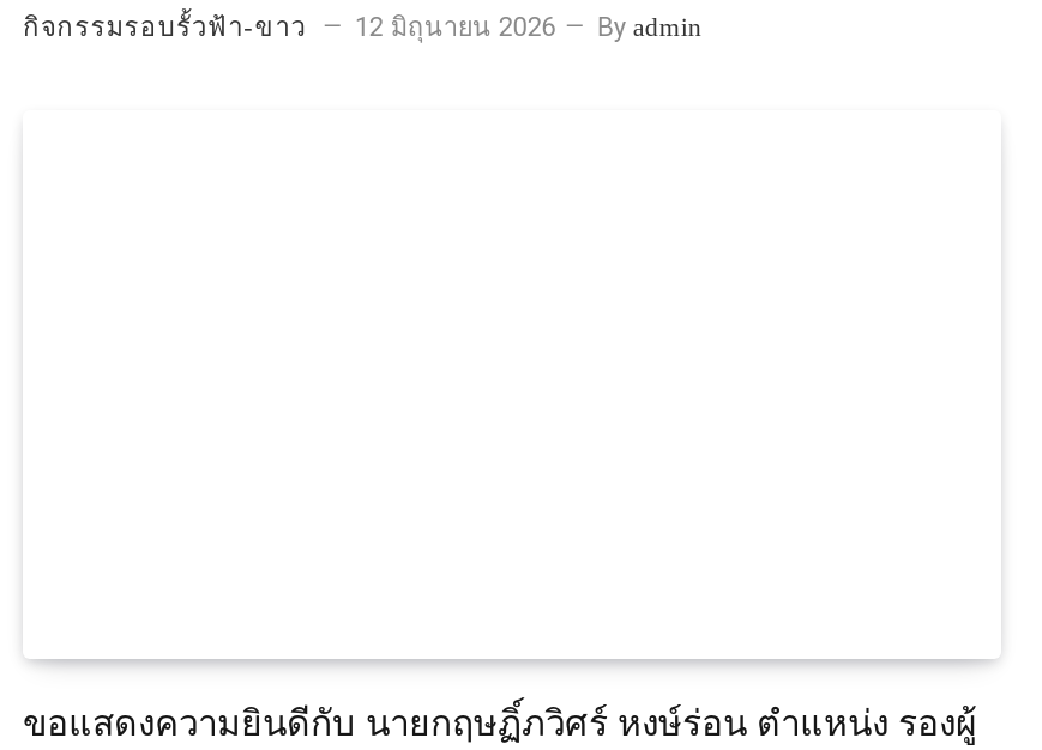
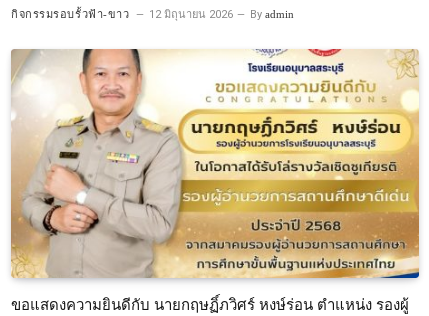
+ [image]
